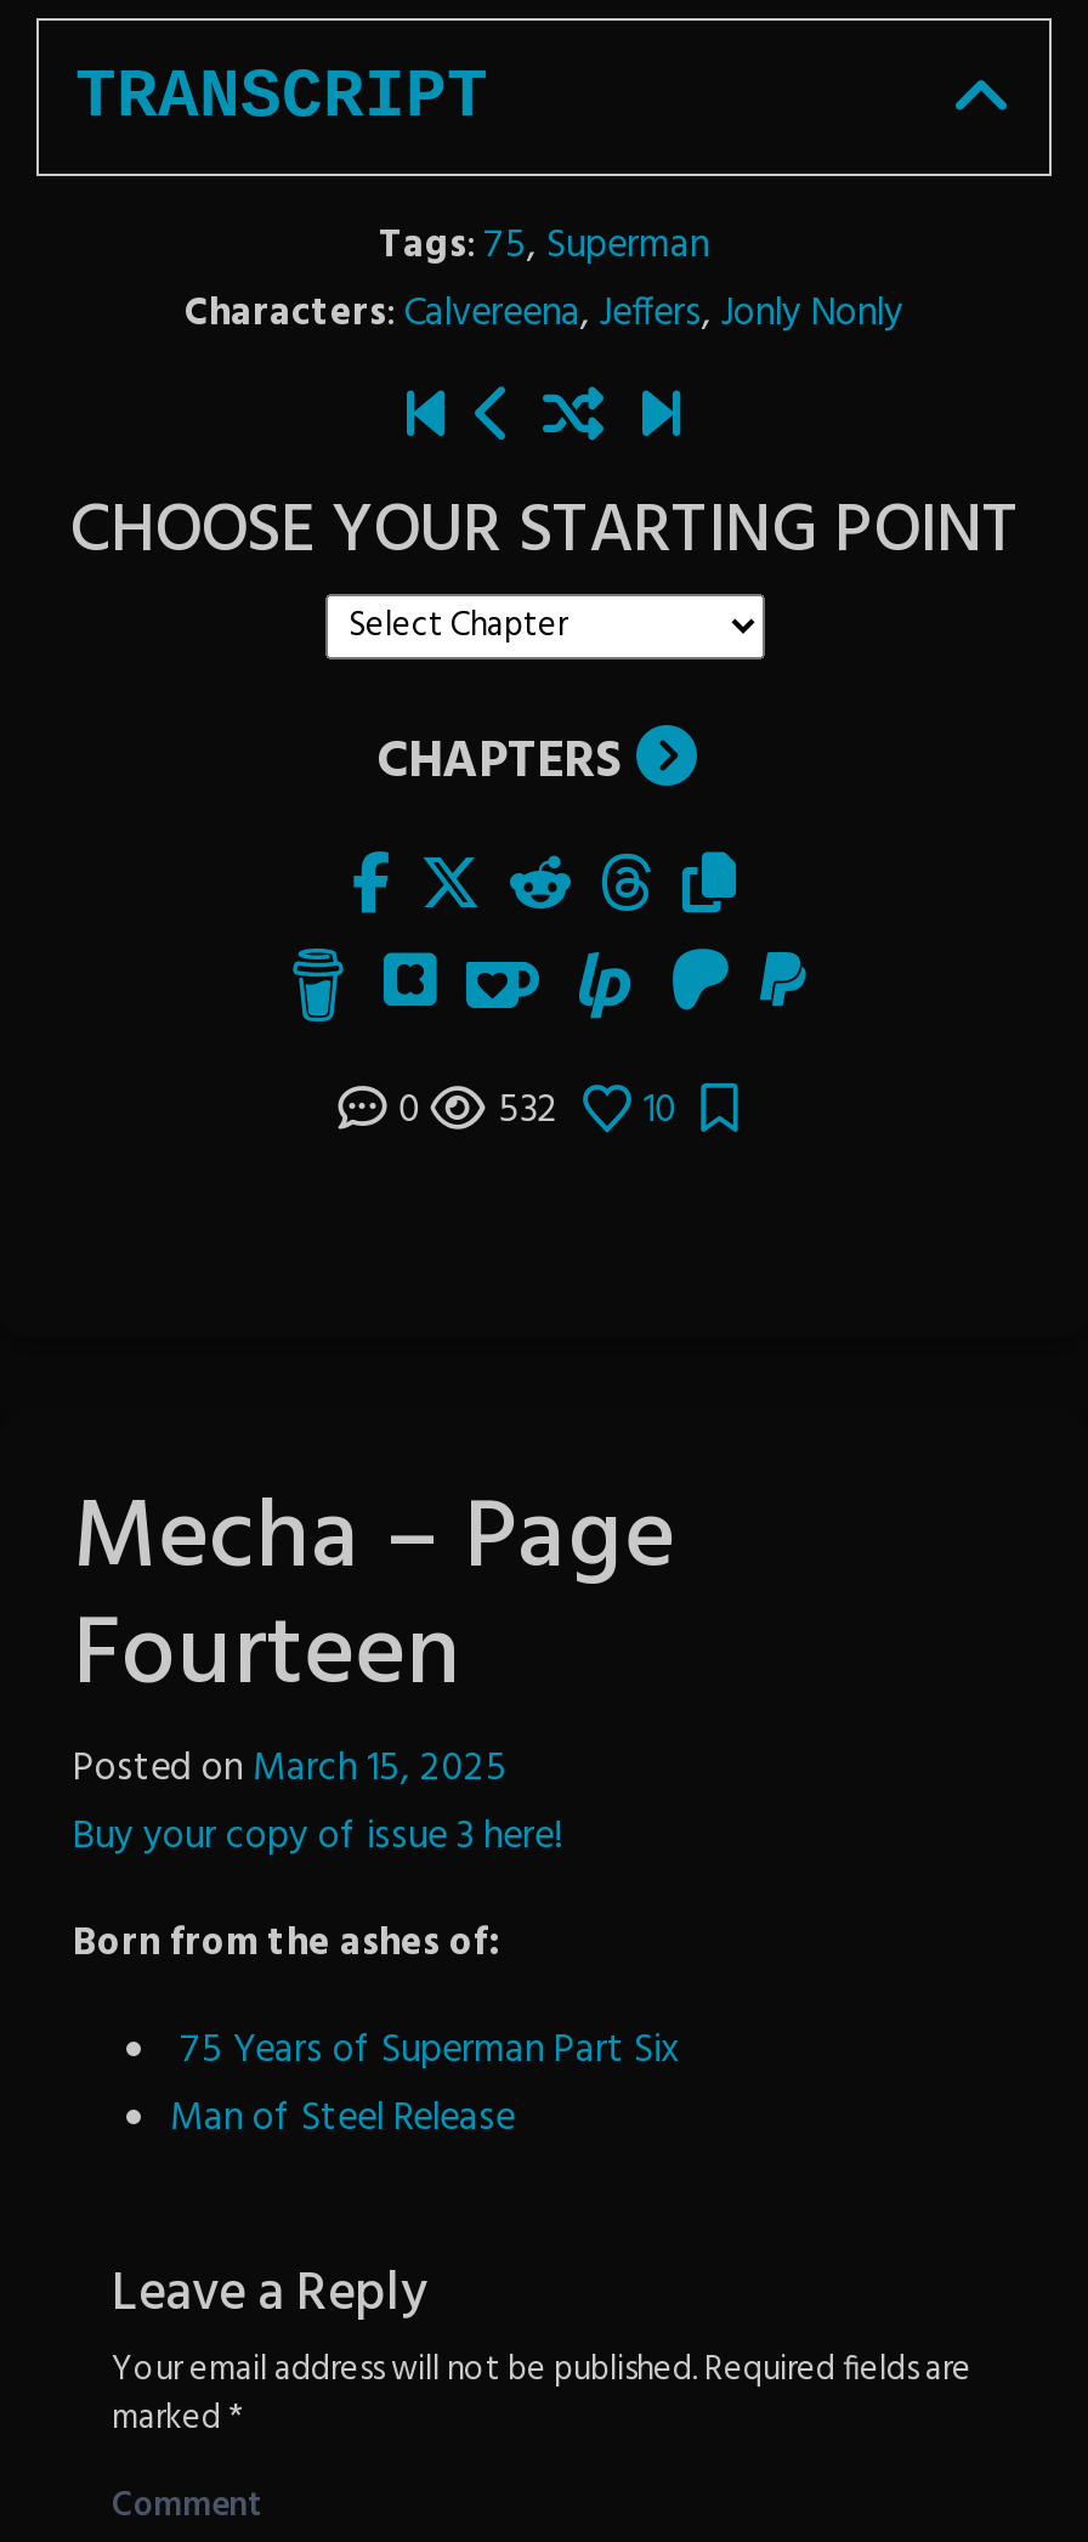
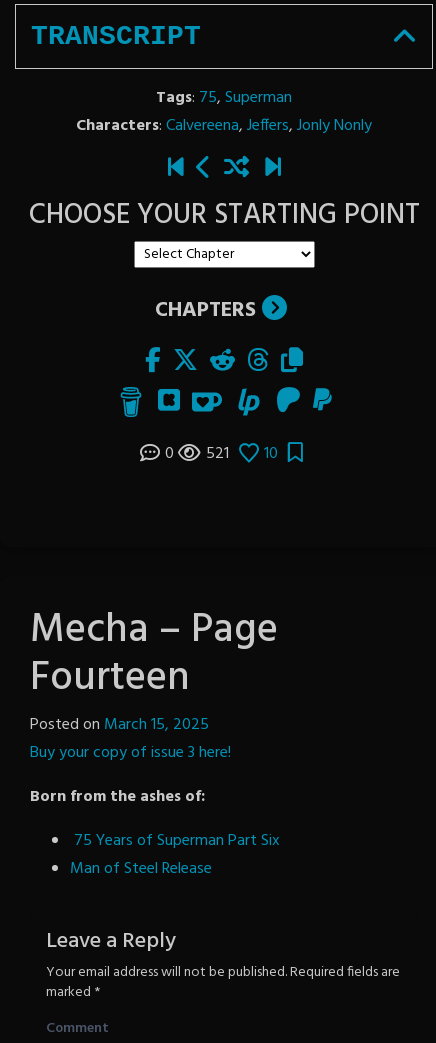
- 0 532 10
+ 0 521 10
